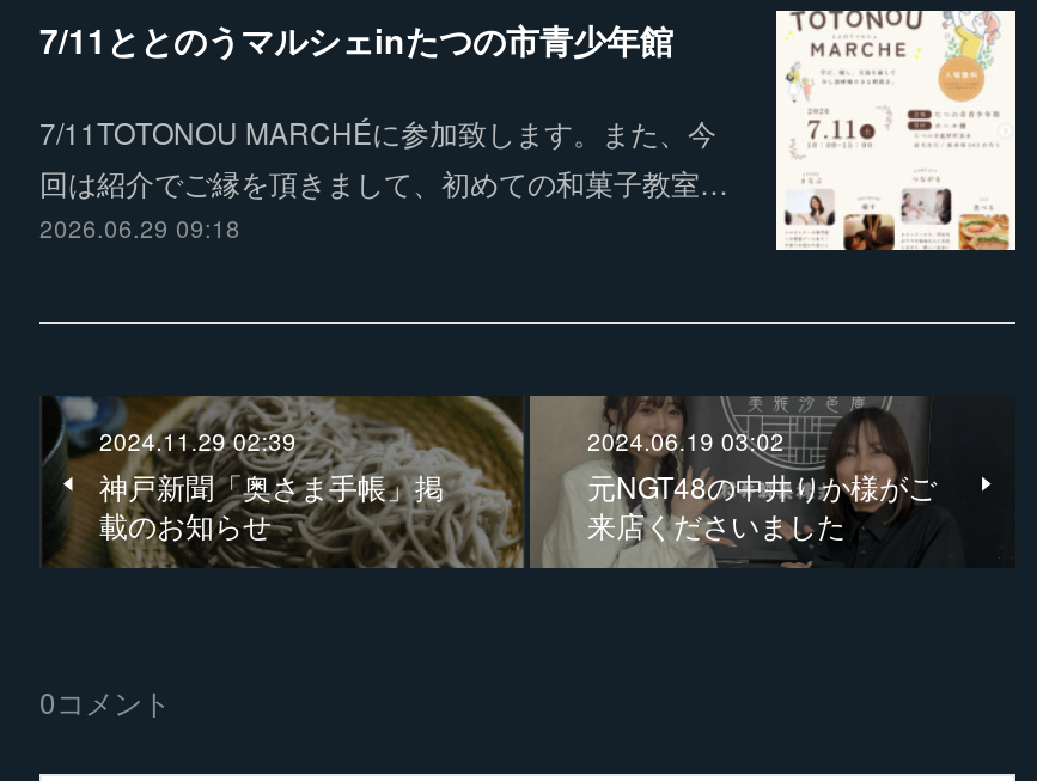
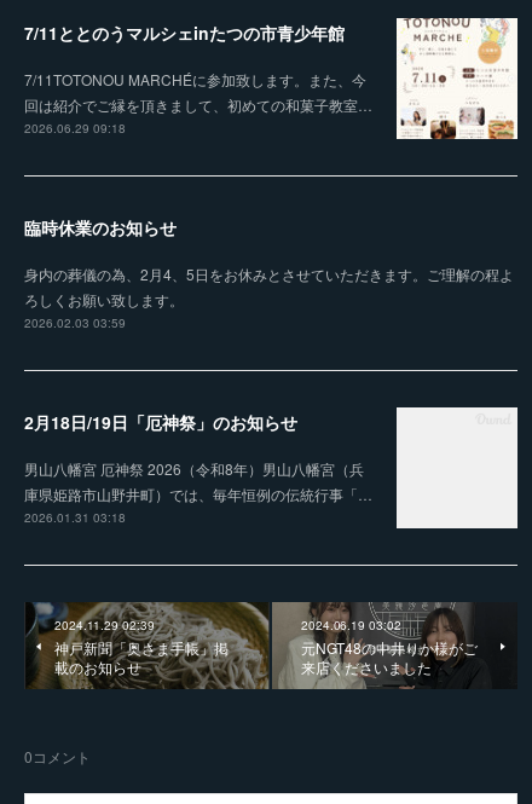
+ 臨時休業のお知らせ
+ 身内の葬儀の為、2月4、5日をお休みとさせていただきます。ご理解の程よ
+ ろしくお願い致します。
+ 2026.02.03 03:59

+ 2月18日/19日「厄神祭」のお知らせ
+ 男山八幡宮 厄神祭 2026（令和8年）男山八幡宮（兵
+ 庫県姫路市山野井町）では、毎年恒例の伝統行事「…
+ 2026.01.31 03:18
